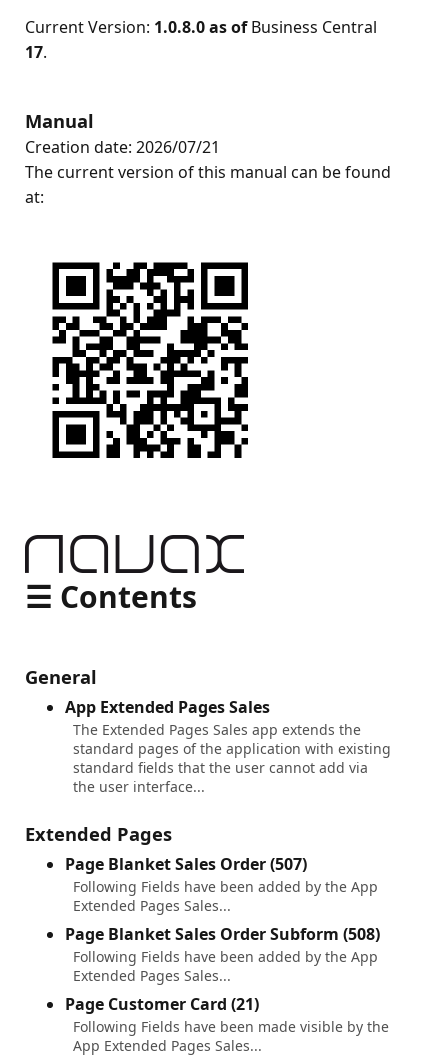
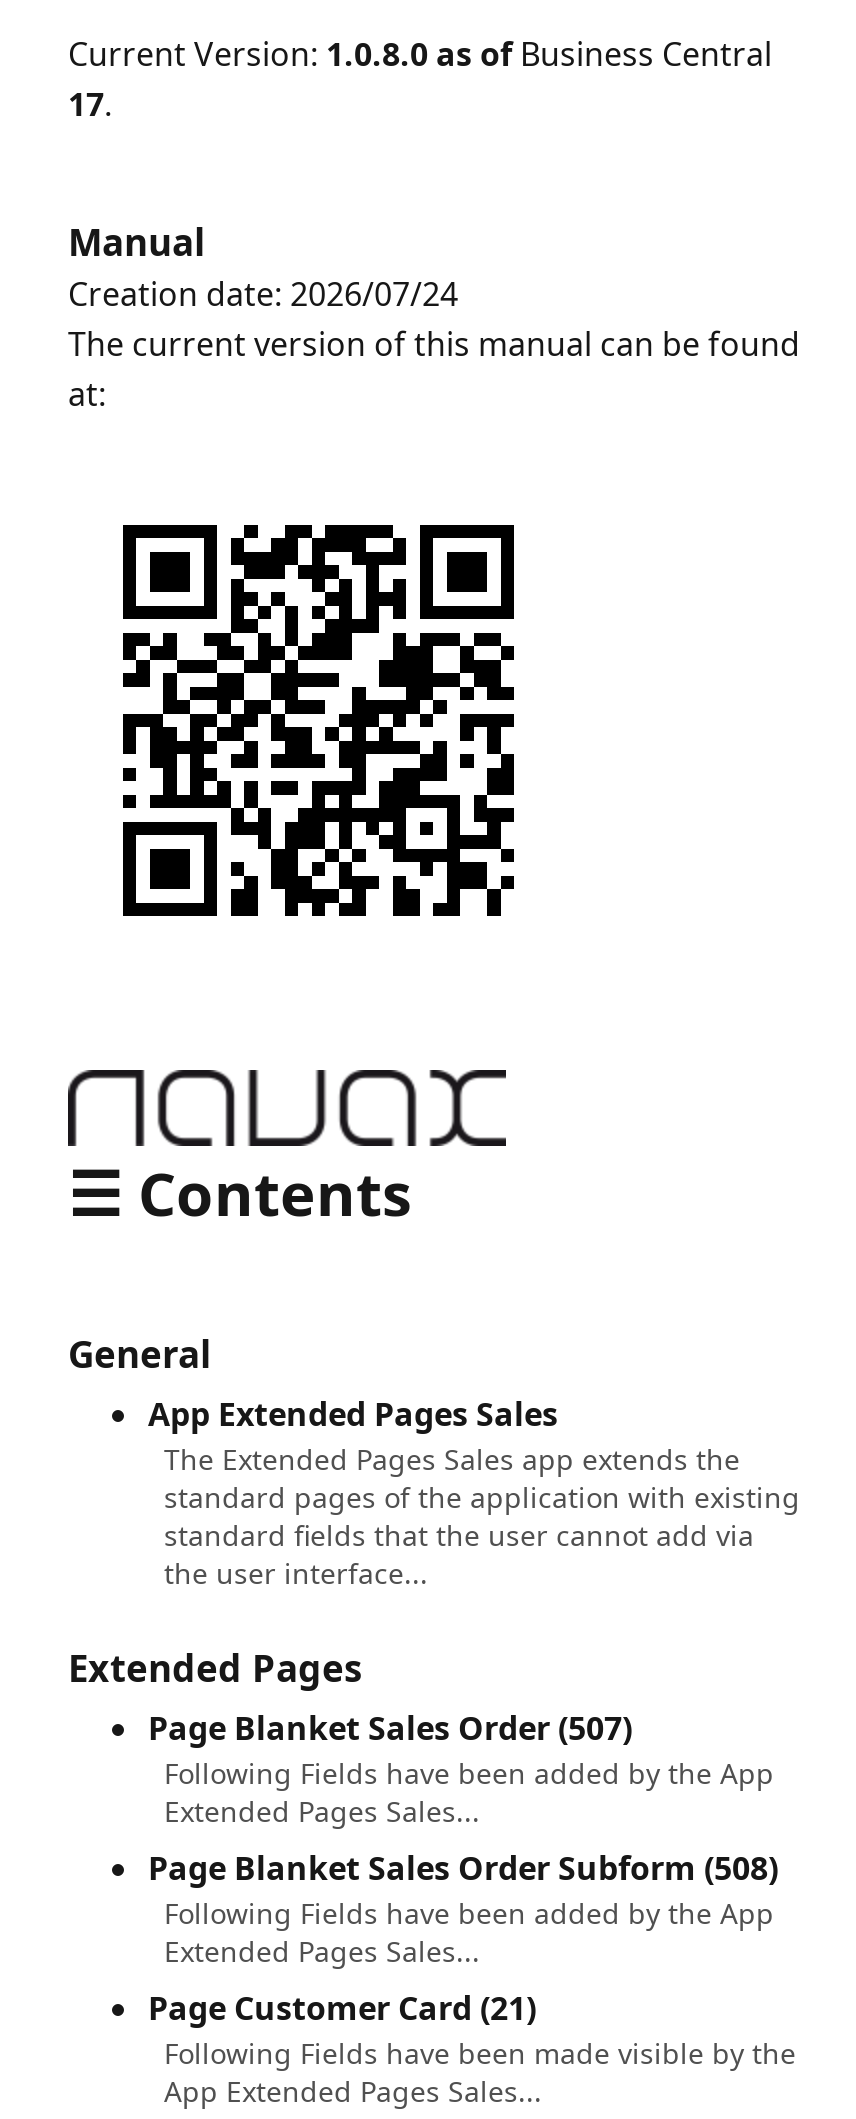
- Creation date: 2026/07/21
+ Creation date: 2026/07/24
